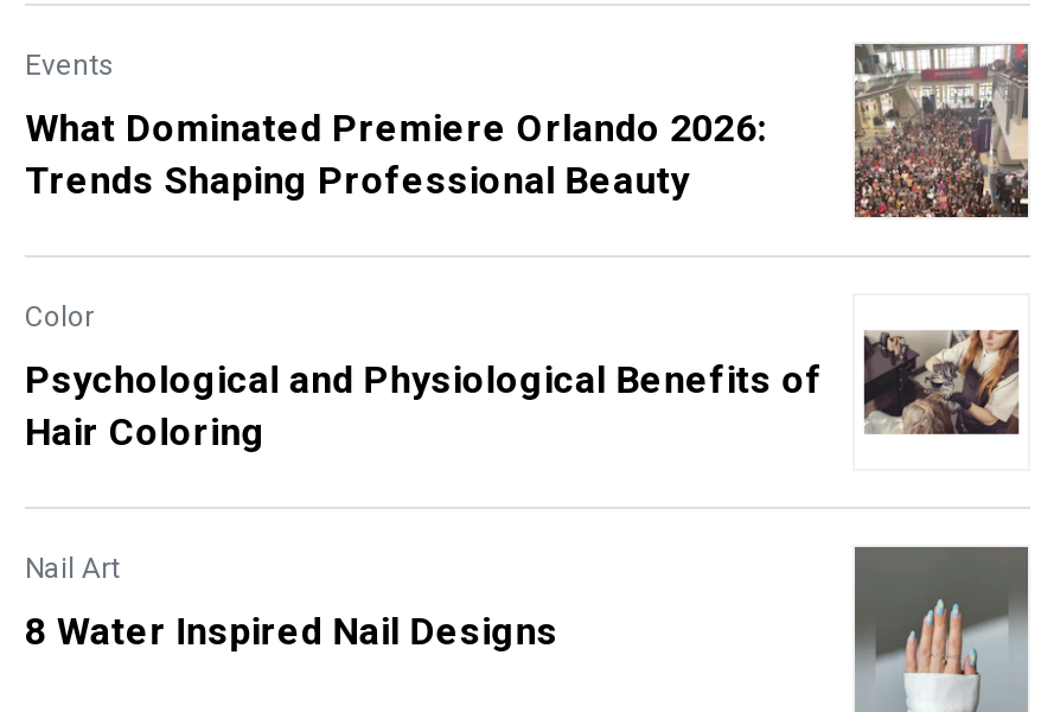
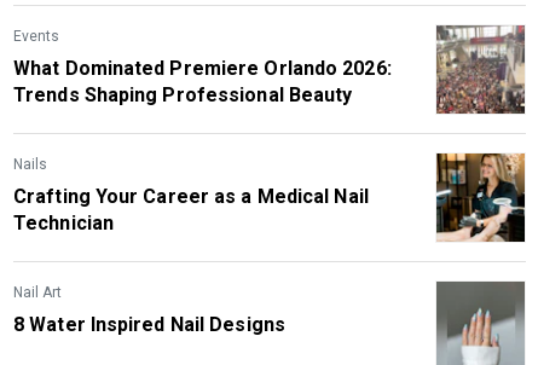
- Color
+ Nails

- [image]
+ [image]

- Psychological and Physiological Benefits of
- Hair Coloring
+ Crafting Your Career as a Medical Nail
+ Technician
